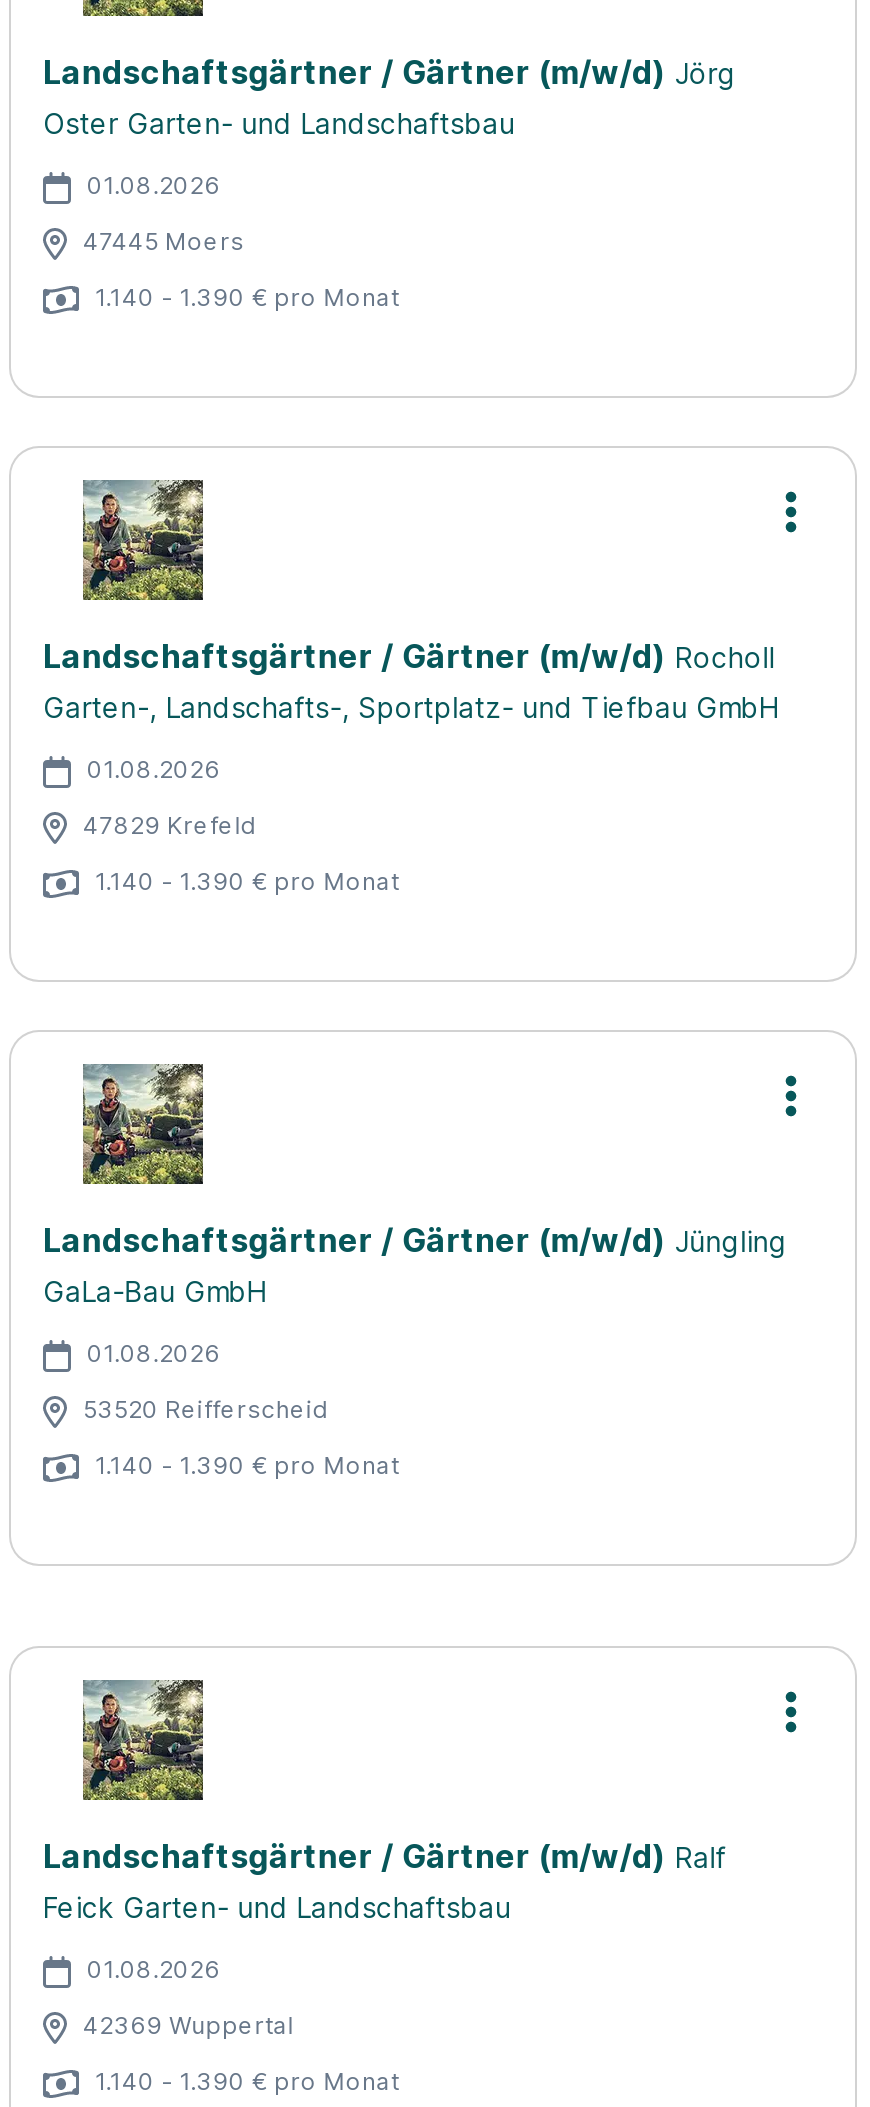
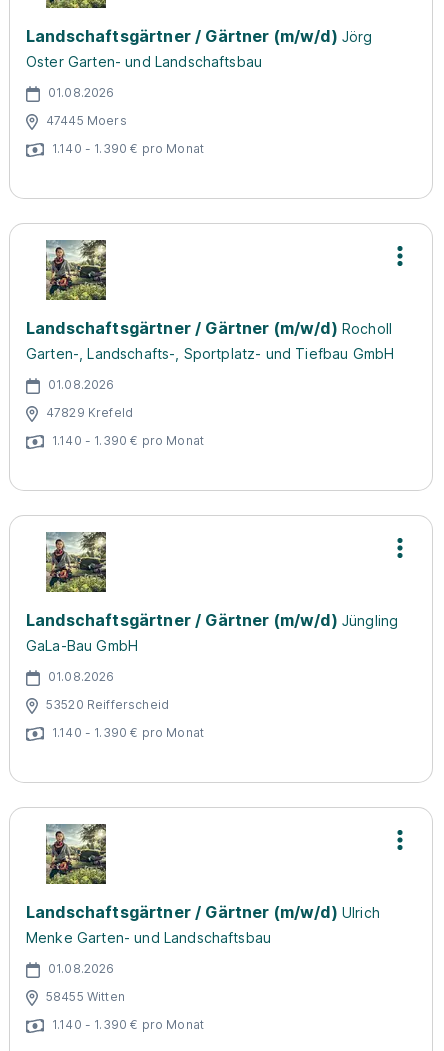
- Landschaftsgärtner / Gärtner (m/w/d) Ralf
+ Landschaftsgärtner / Gärtner (m/w/d) Ulrich

- Feick Garten- und Landschaftsbau
+ Menke Garten- und Landschaftsbau

- 42369 Wuppertal
+ 58455 Witten
